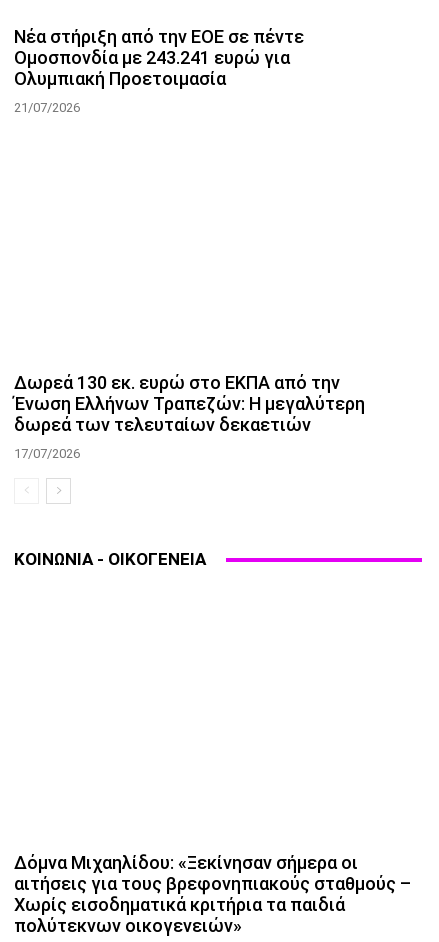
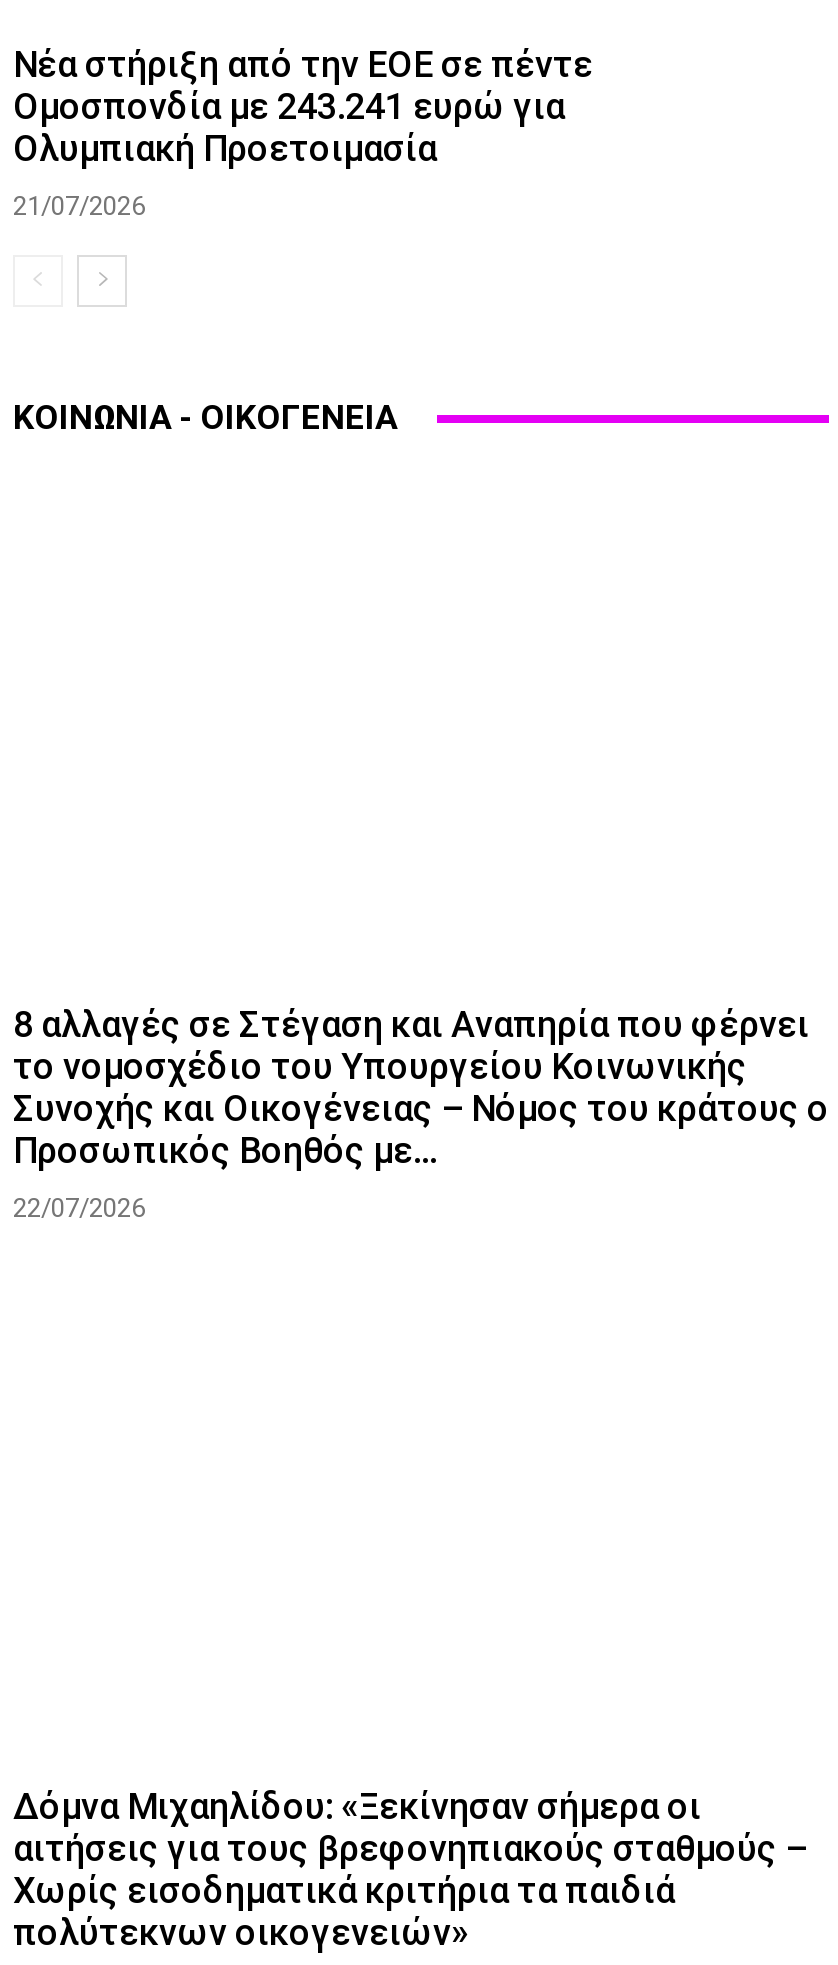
- Δωρεά 130 εκ. ευρώ στο ΕΚΠΑ από την
- Ένωση Ελλήνων Τραπεζών: Η μεγαλύτερη
- δωρεά των τελευταίων δεκαετιών
- 17/07/2026

moved up: ΚΟΙΝΩΝΙΑ - ΟΙΚΟΓΕΝΕΙΑ

+ 8 αλλαγές σε Στέγαση και Αναπηρία που φέρνει
+ το νομοσχέδιο του Υπουργείου Κοινωνικής
+ Συνοχής και Οικογένειας – Νόμος του κράτους ο
+ Προσωπικός Βοηθός με...
+ 22/07/2026
